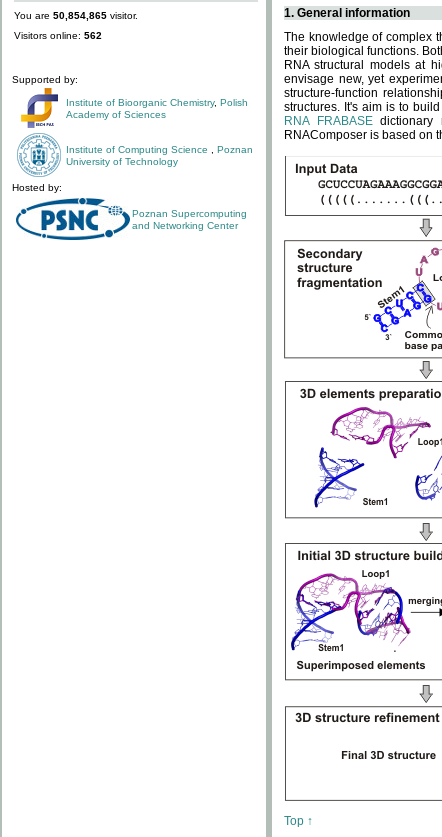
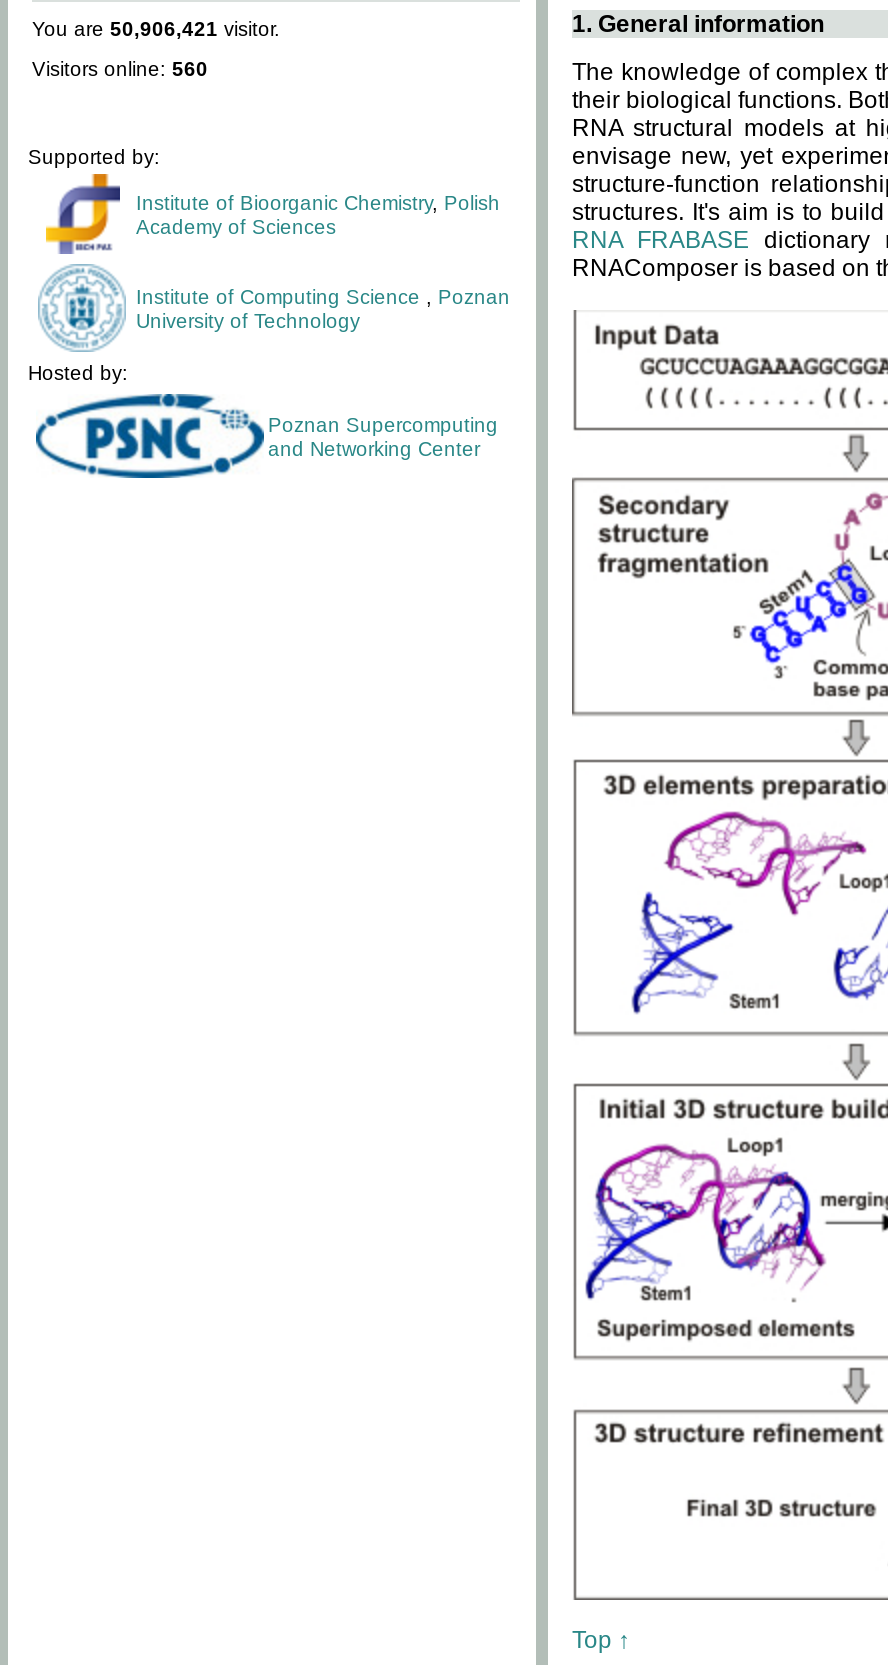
- You are 50,854,865 visitor.
+ You are 50,906,421 visitor.

- Visitors online: 562
+ Visitors online: 560
